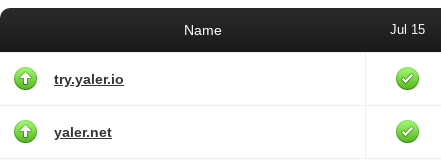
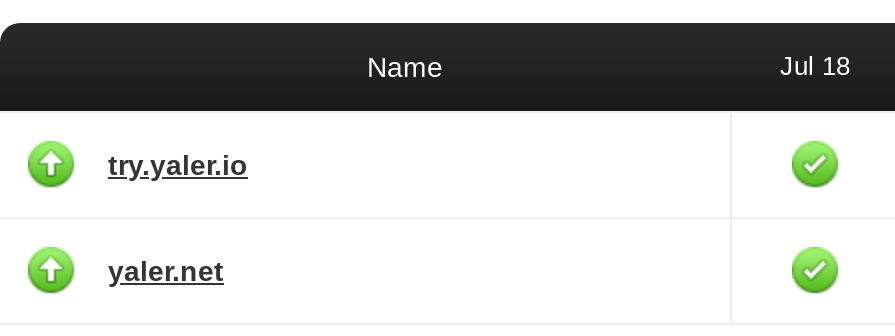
- Jul 15
+ Jul 18
